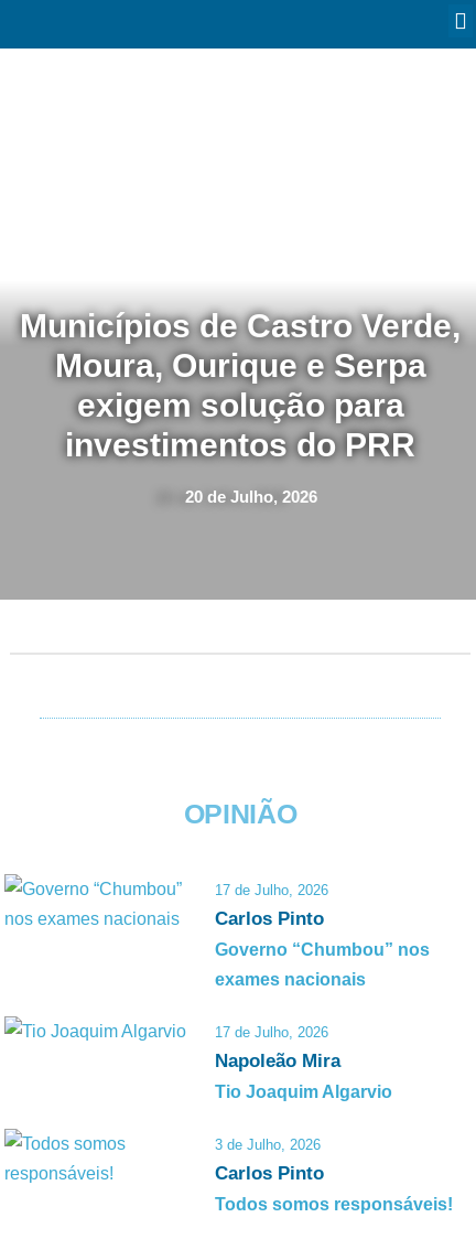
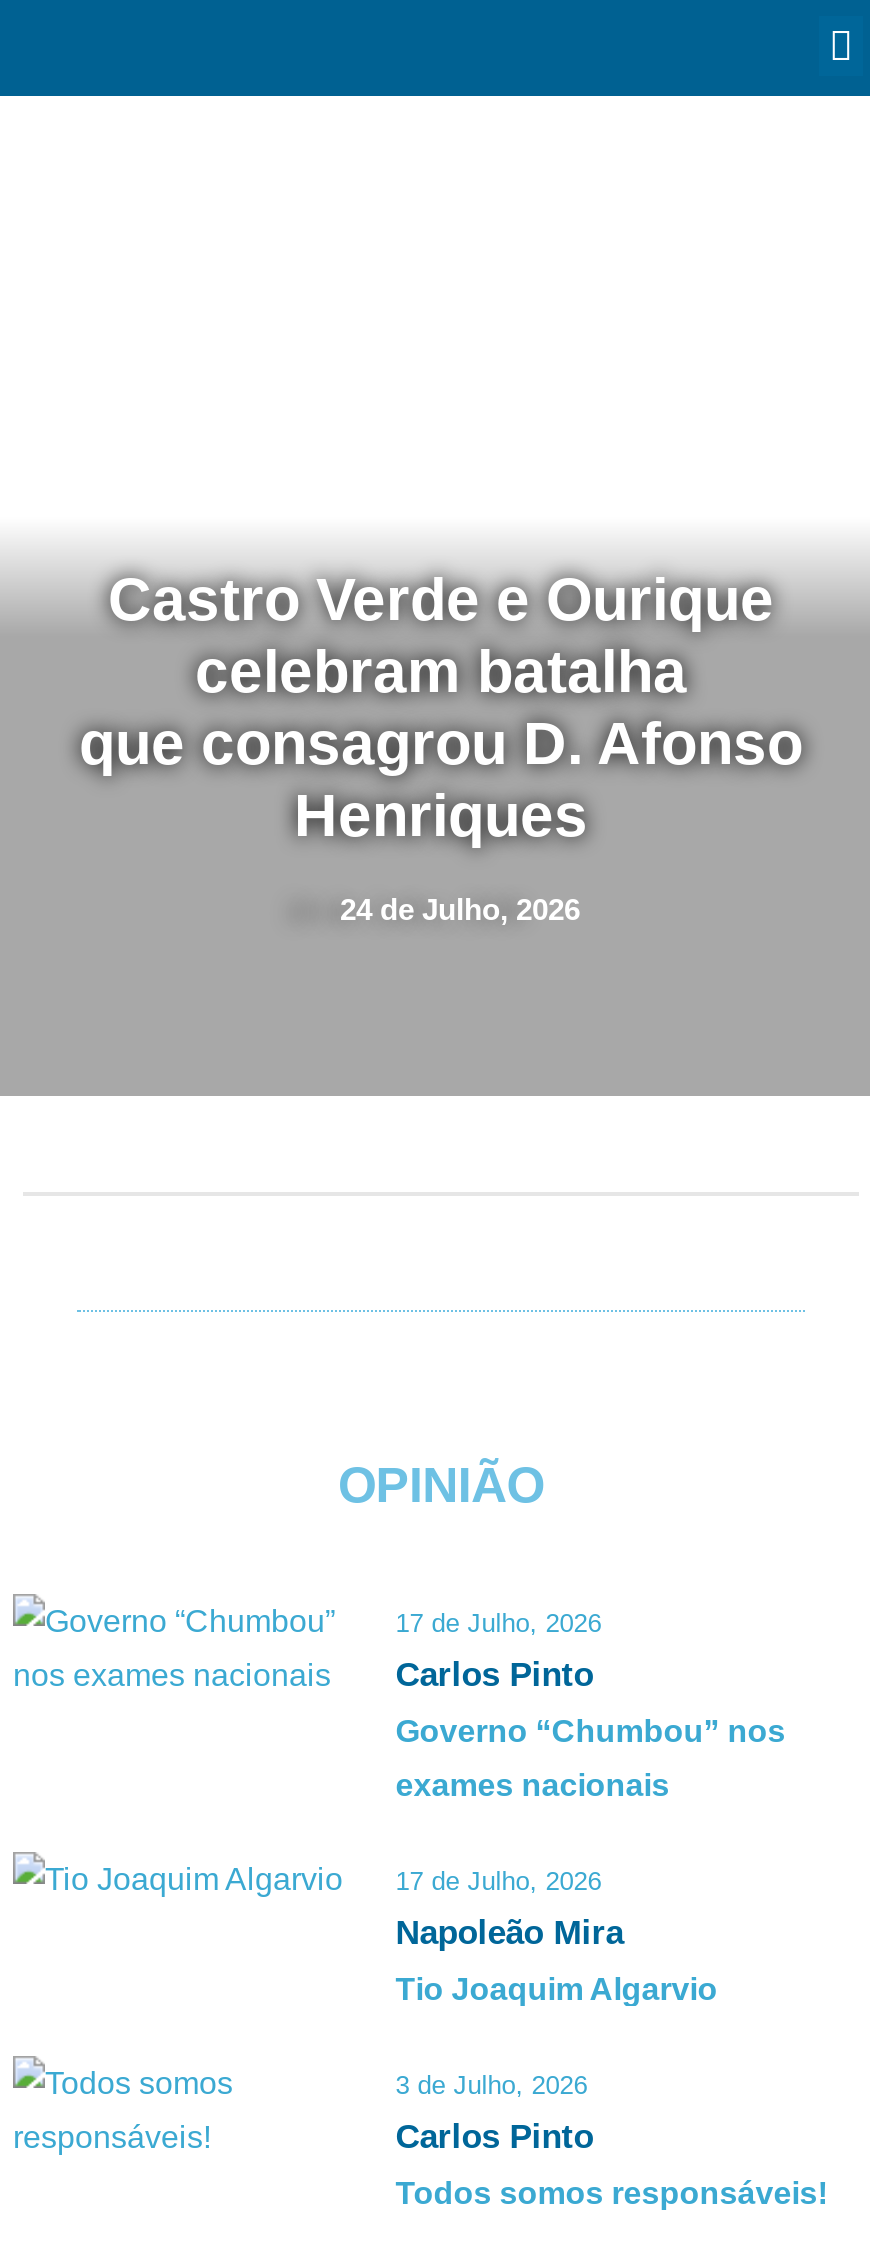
- Municípios de Castro Verde,
- Moura, Ourique e Serpa
- exigem solução para
- investimentos do PRR
+ Castro Verde e Ourique
+ celebram batalha
+ que consagrou D. Afonso
+ Henriques

- 20 de Julho, 2026
+ 24 de Julho, 2026
